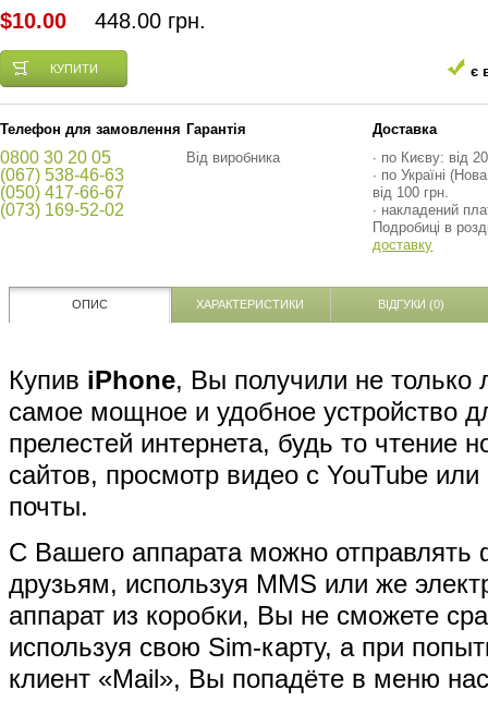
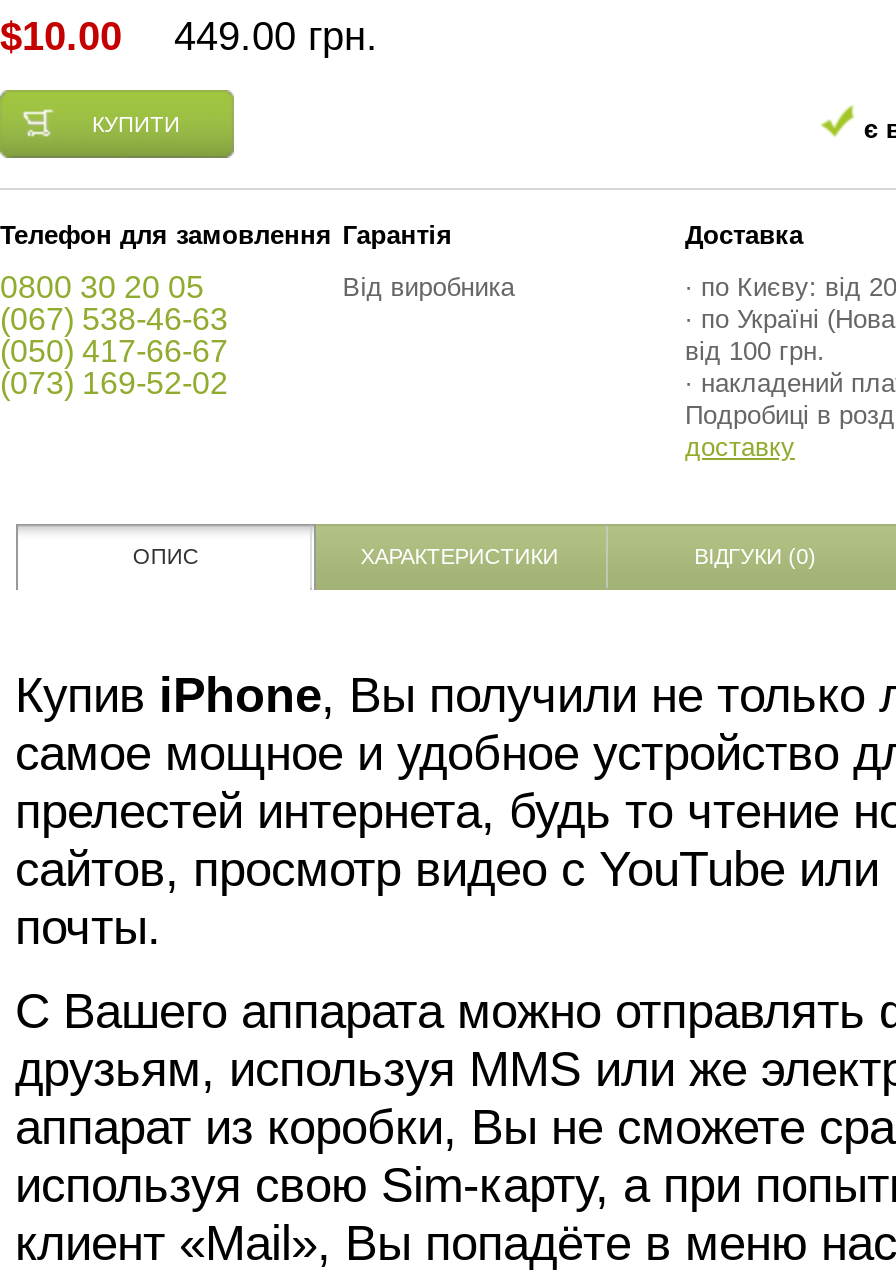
- $10.00 448.00 грн.
+ $10.00 449.00 грн.
